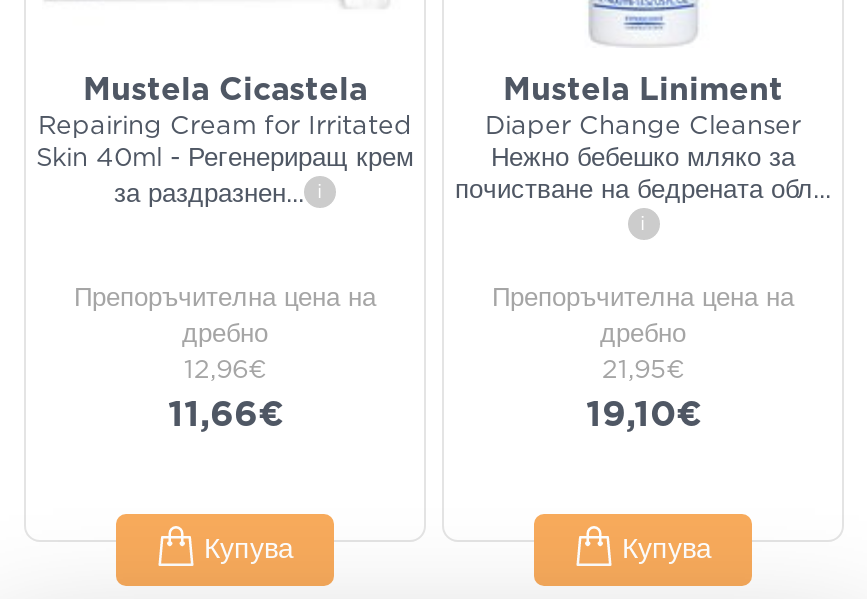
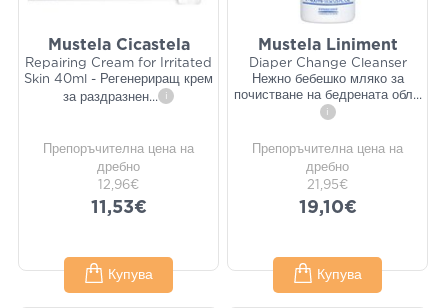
- 11,66€
+ 11,53€
